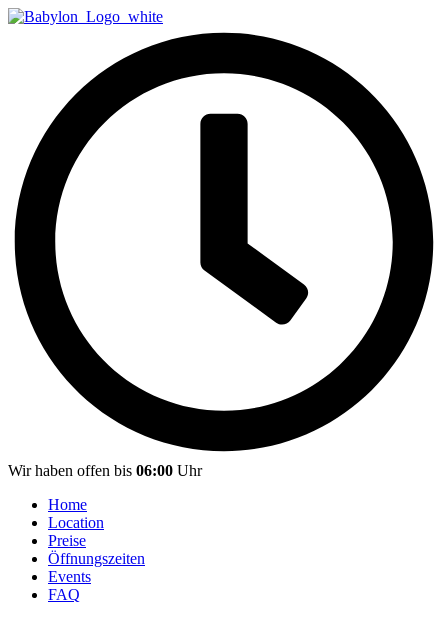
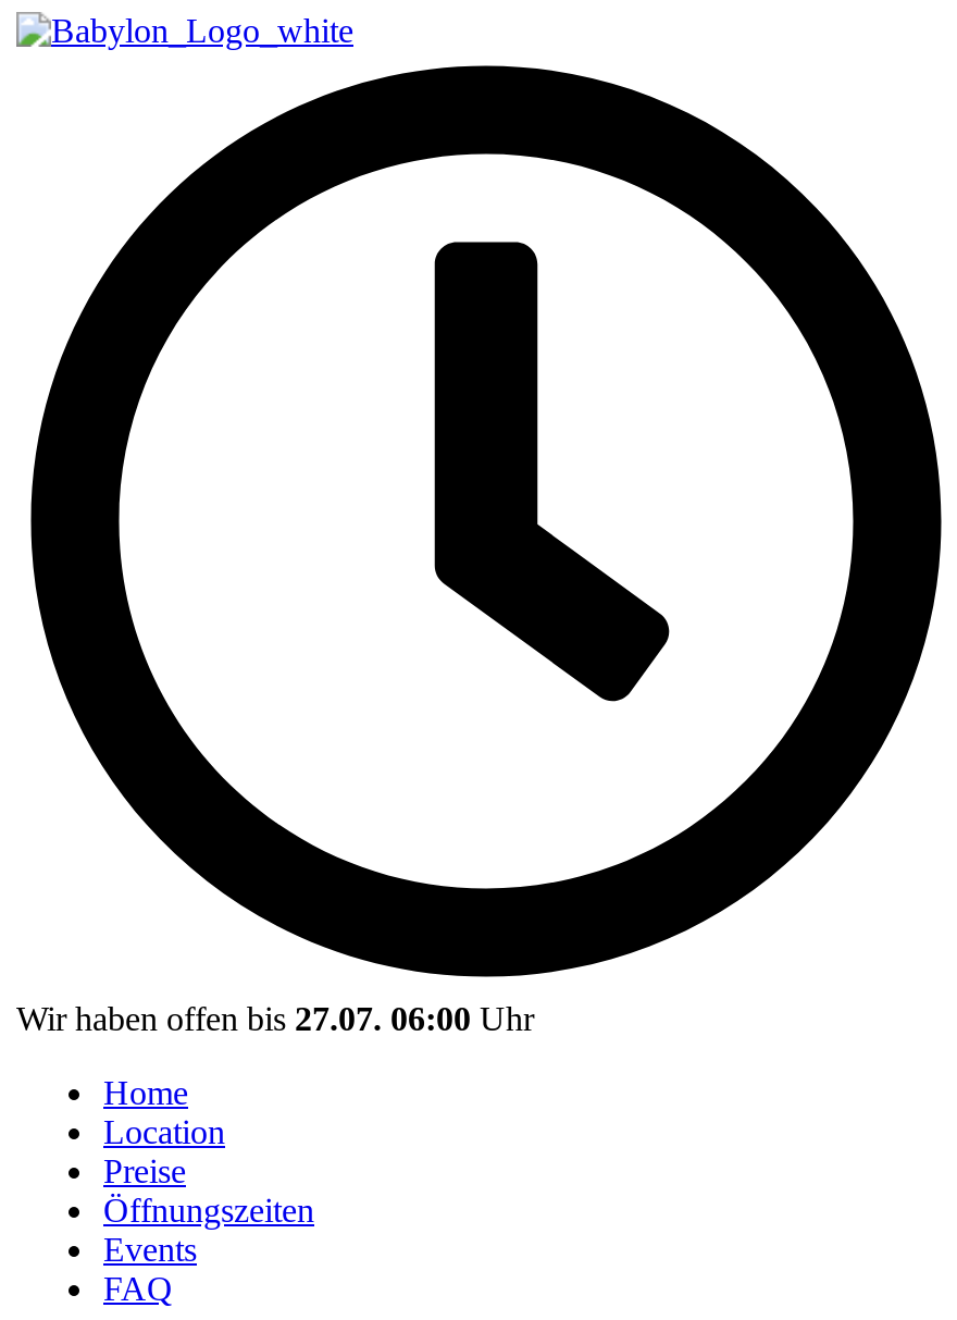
- Wir haben offen bis 06:00 Uhr
+ Wir haben offen bis 27.07. 06:00 Uhr
